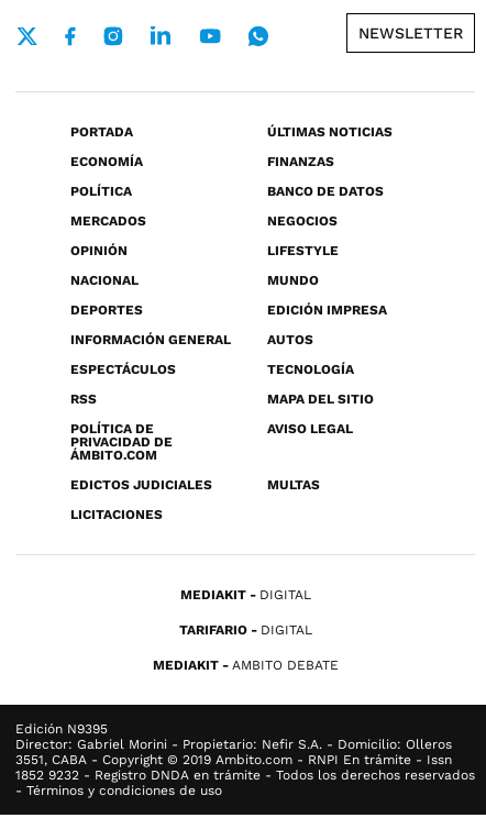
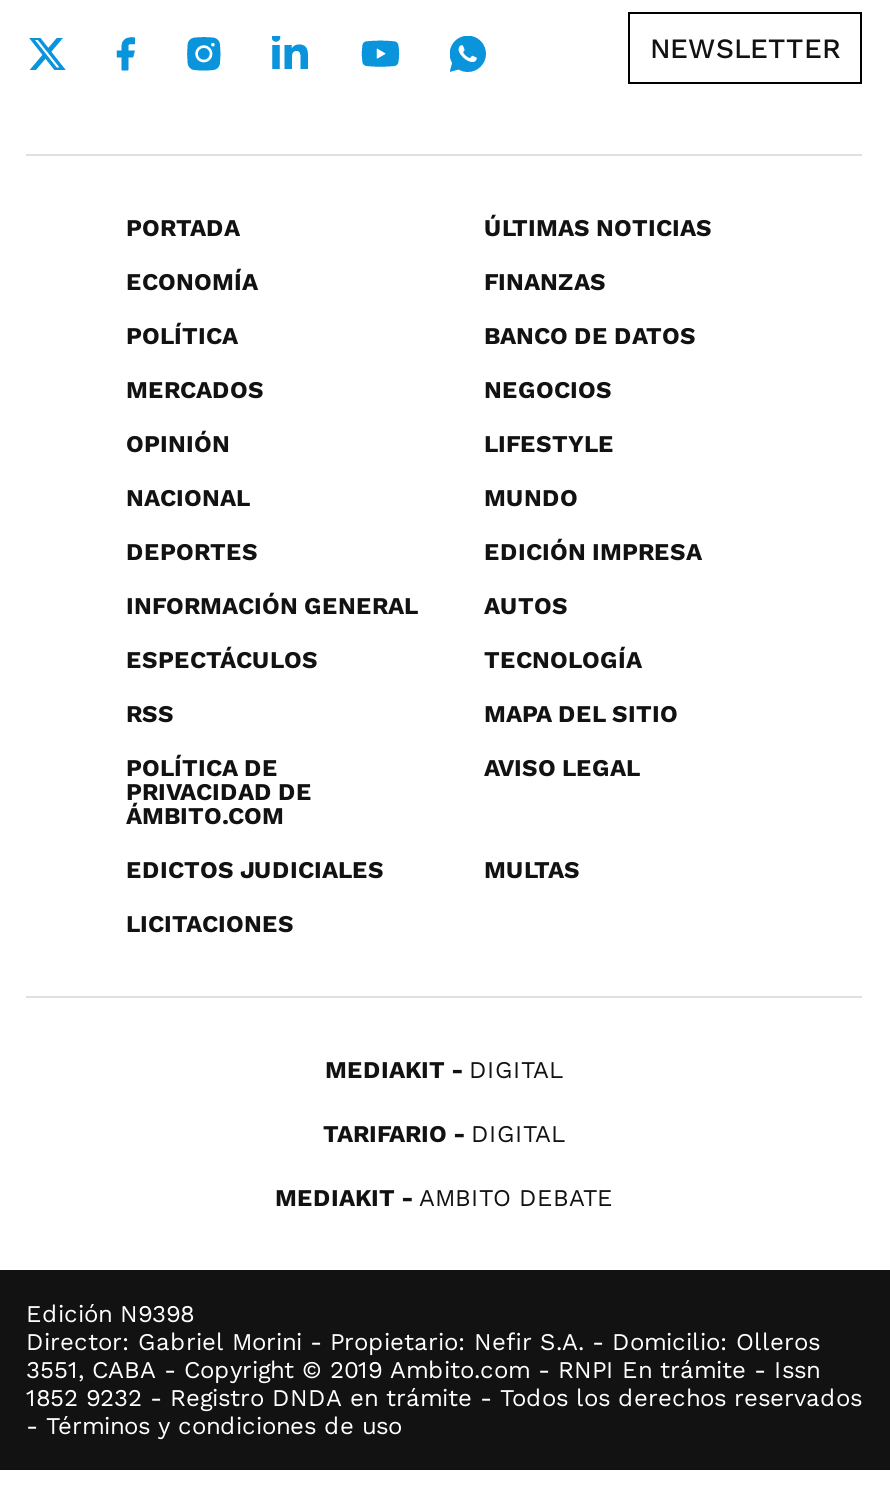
- Edición N9395
+ Edición N9398
